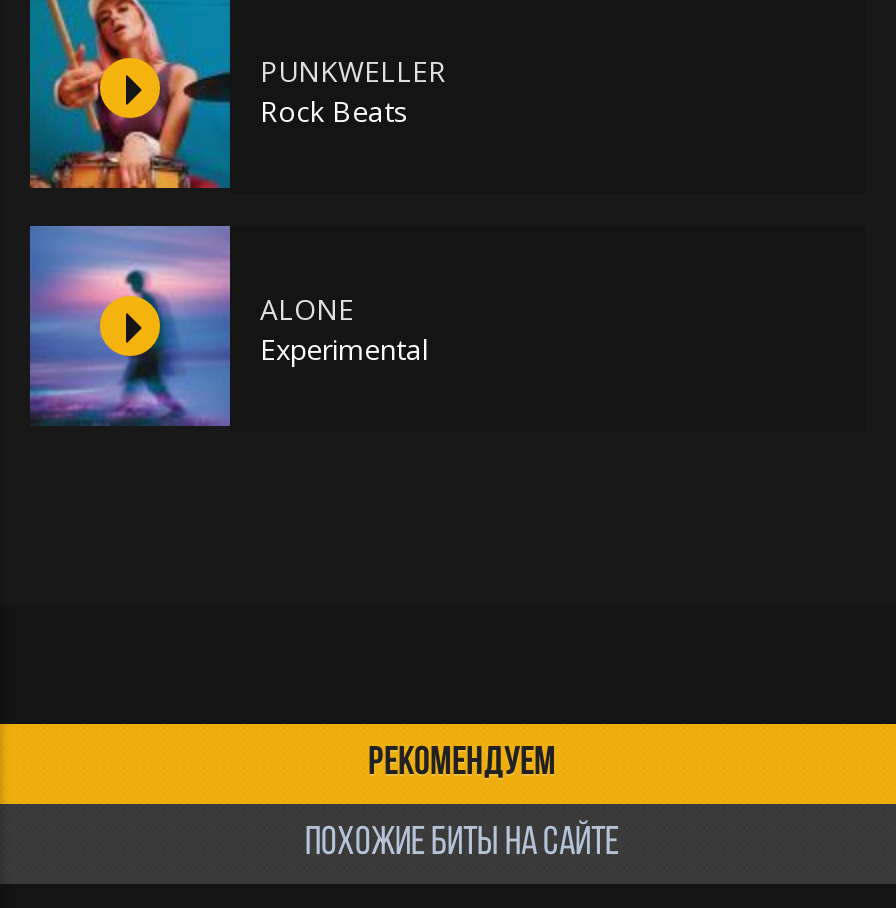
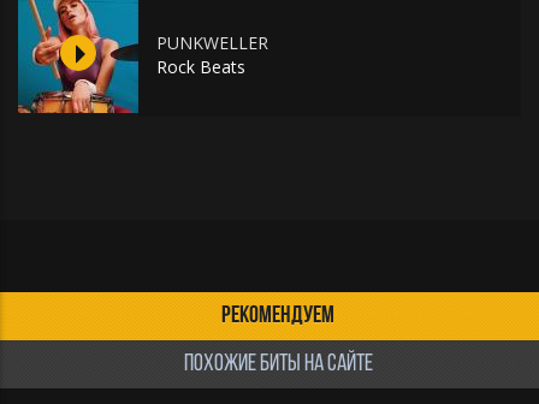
- [image]
- ALONE
- Experimental
